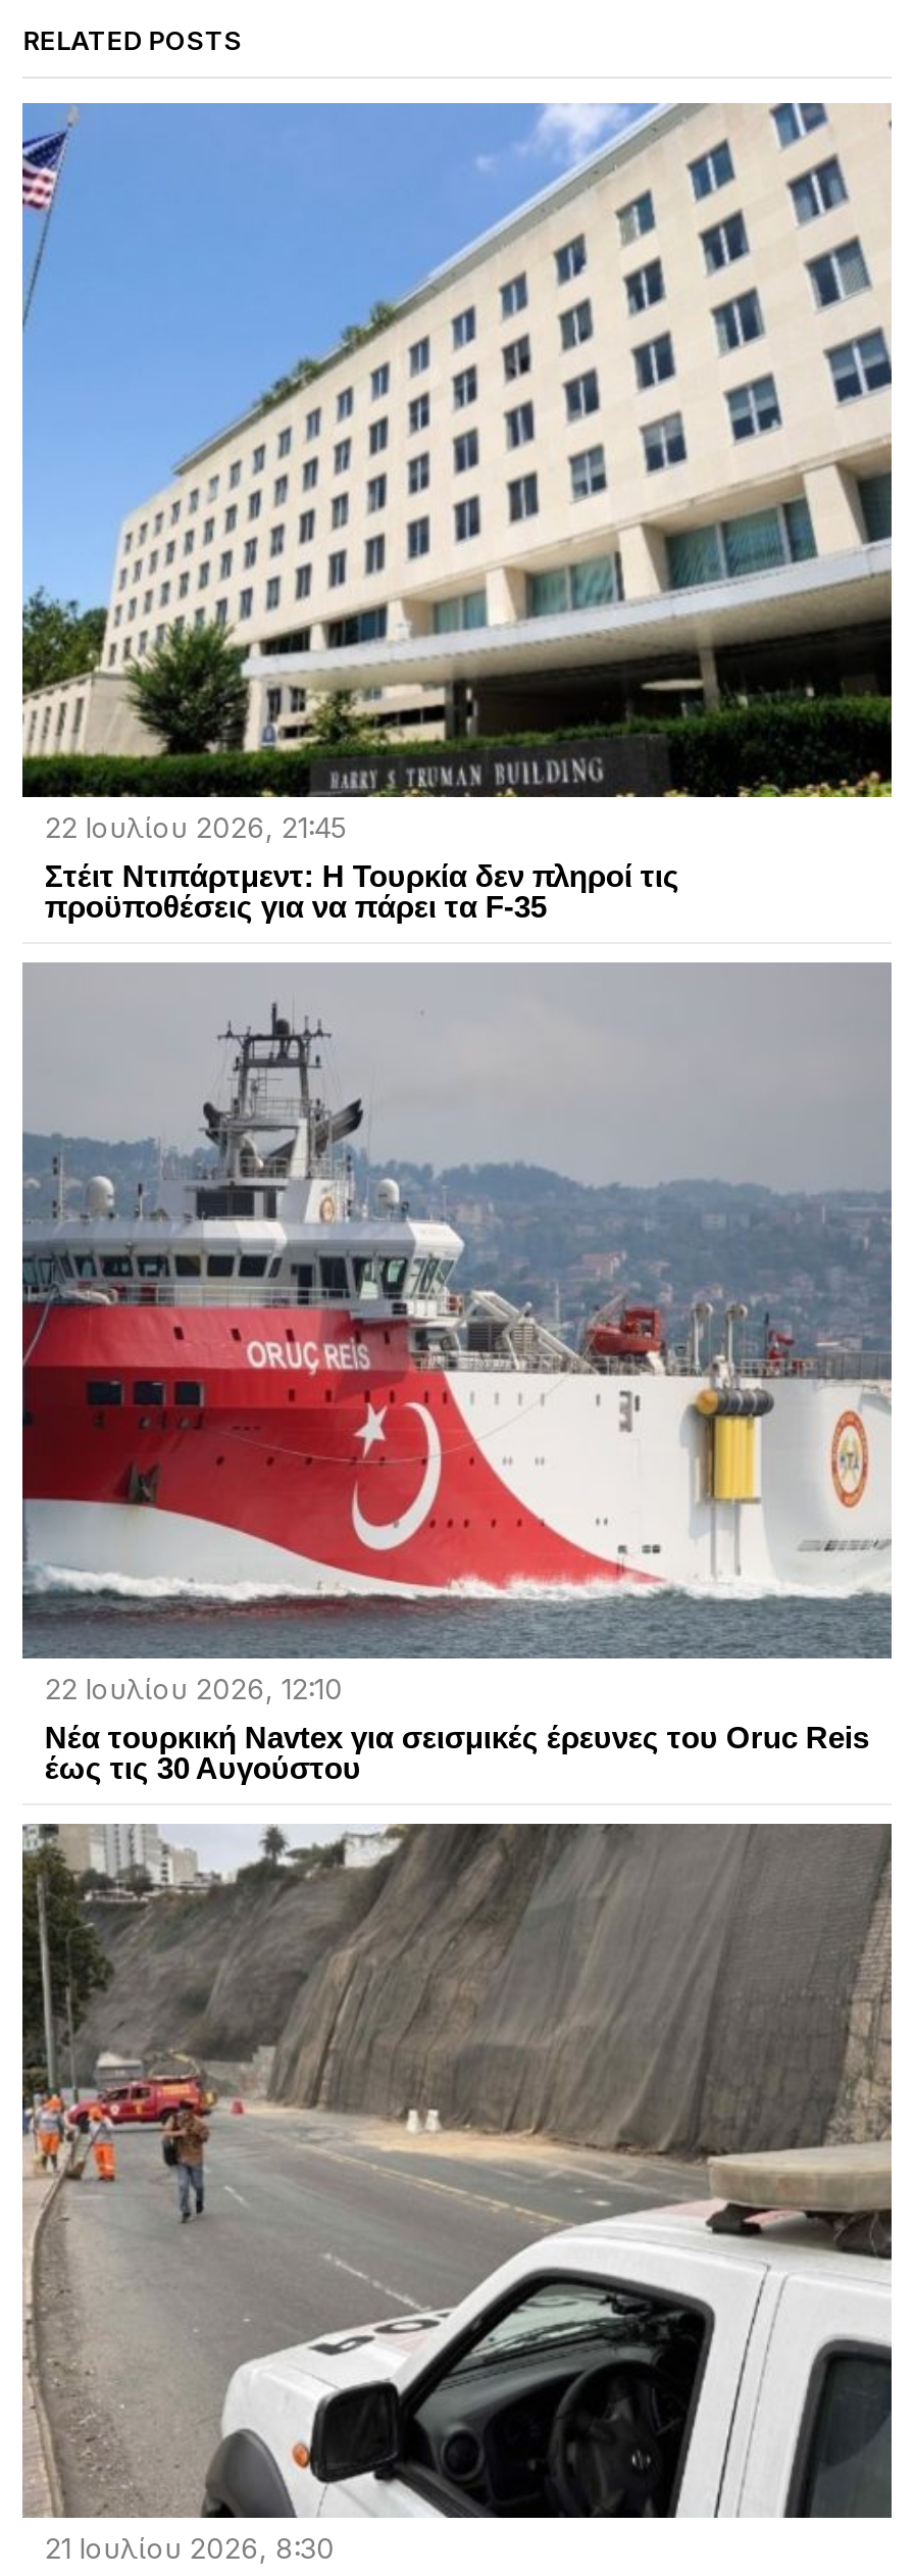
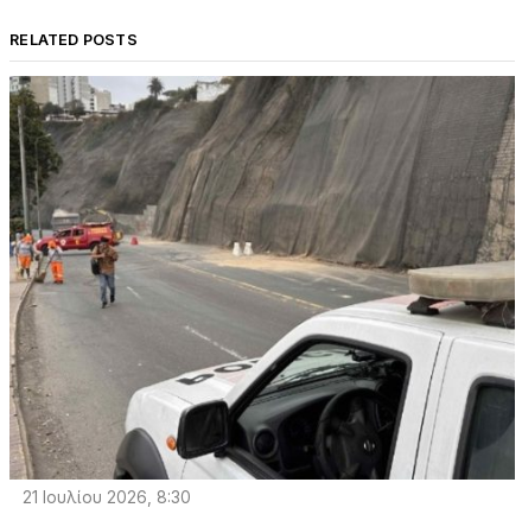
- [image]
- 22 Ιουλίου 2026, 21:45
- Στέιτ Ντιπάρτμεντ: Η Τουρκία δεν πληροί τις
- προϋποθέσεις για να πάρει τα F-35

- [image]
- 22 Ιουλίου 2026, 12:10
- Νέα τουρκική Navtex για σεισμικές έρευνες του Oruc Reis
- έως τις 30 Αυγούστου
